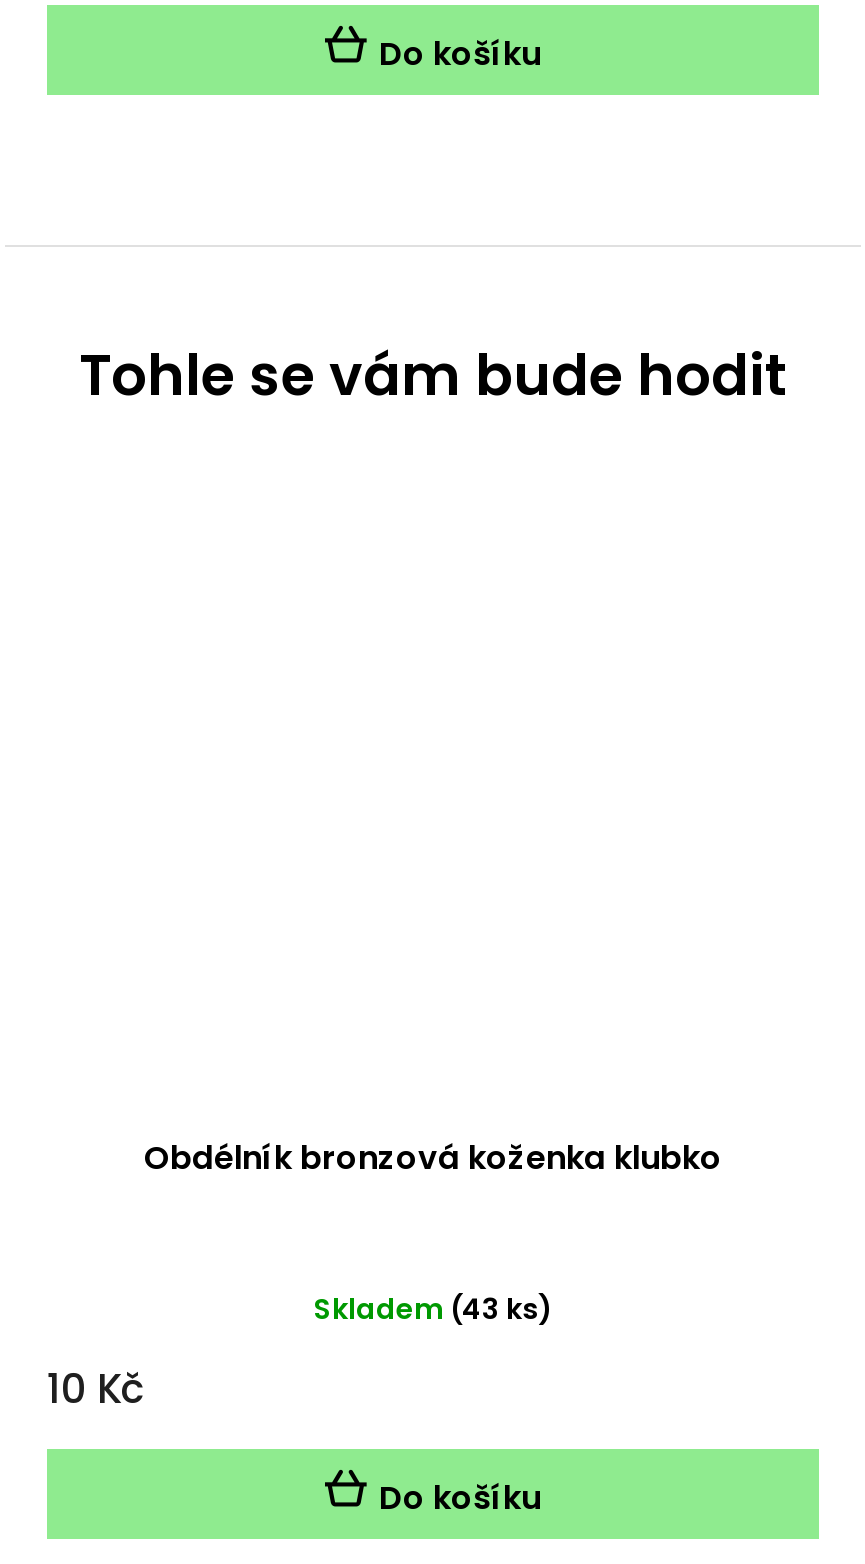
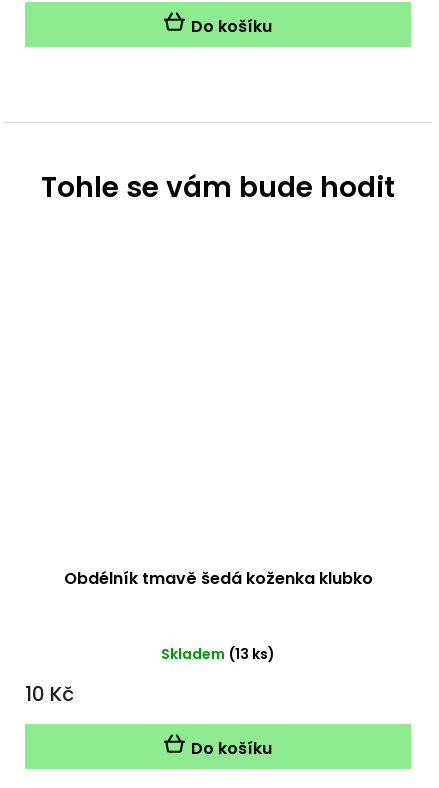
- Obdélník bronzová koženka klubko
+ Obdélník tmavě šedá koženka klubko

- Skladem (43 ks)
+ Skladem (13 ks)
